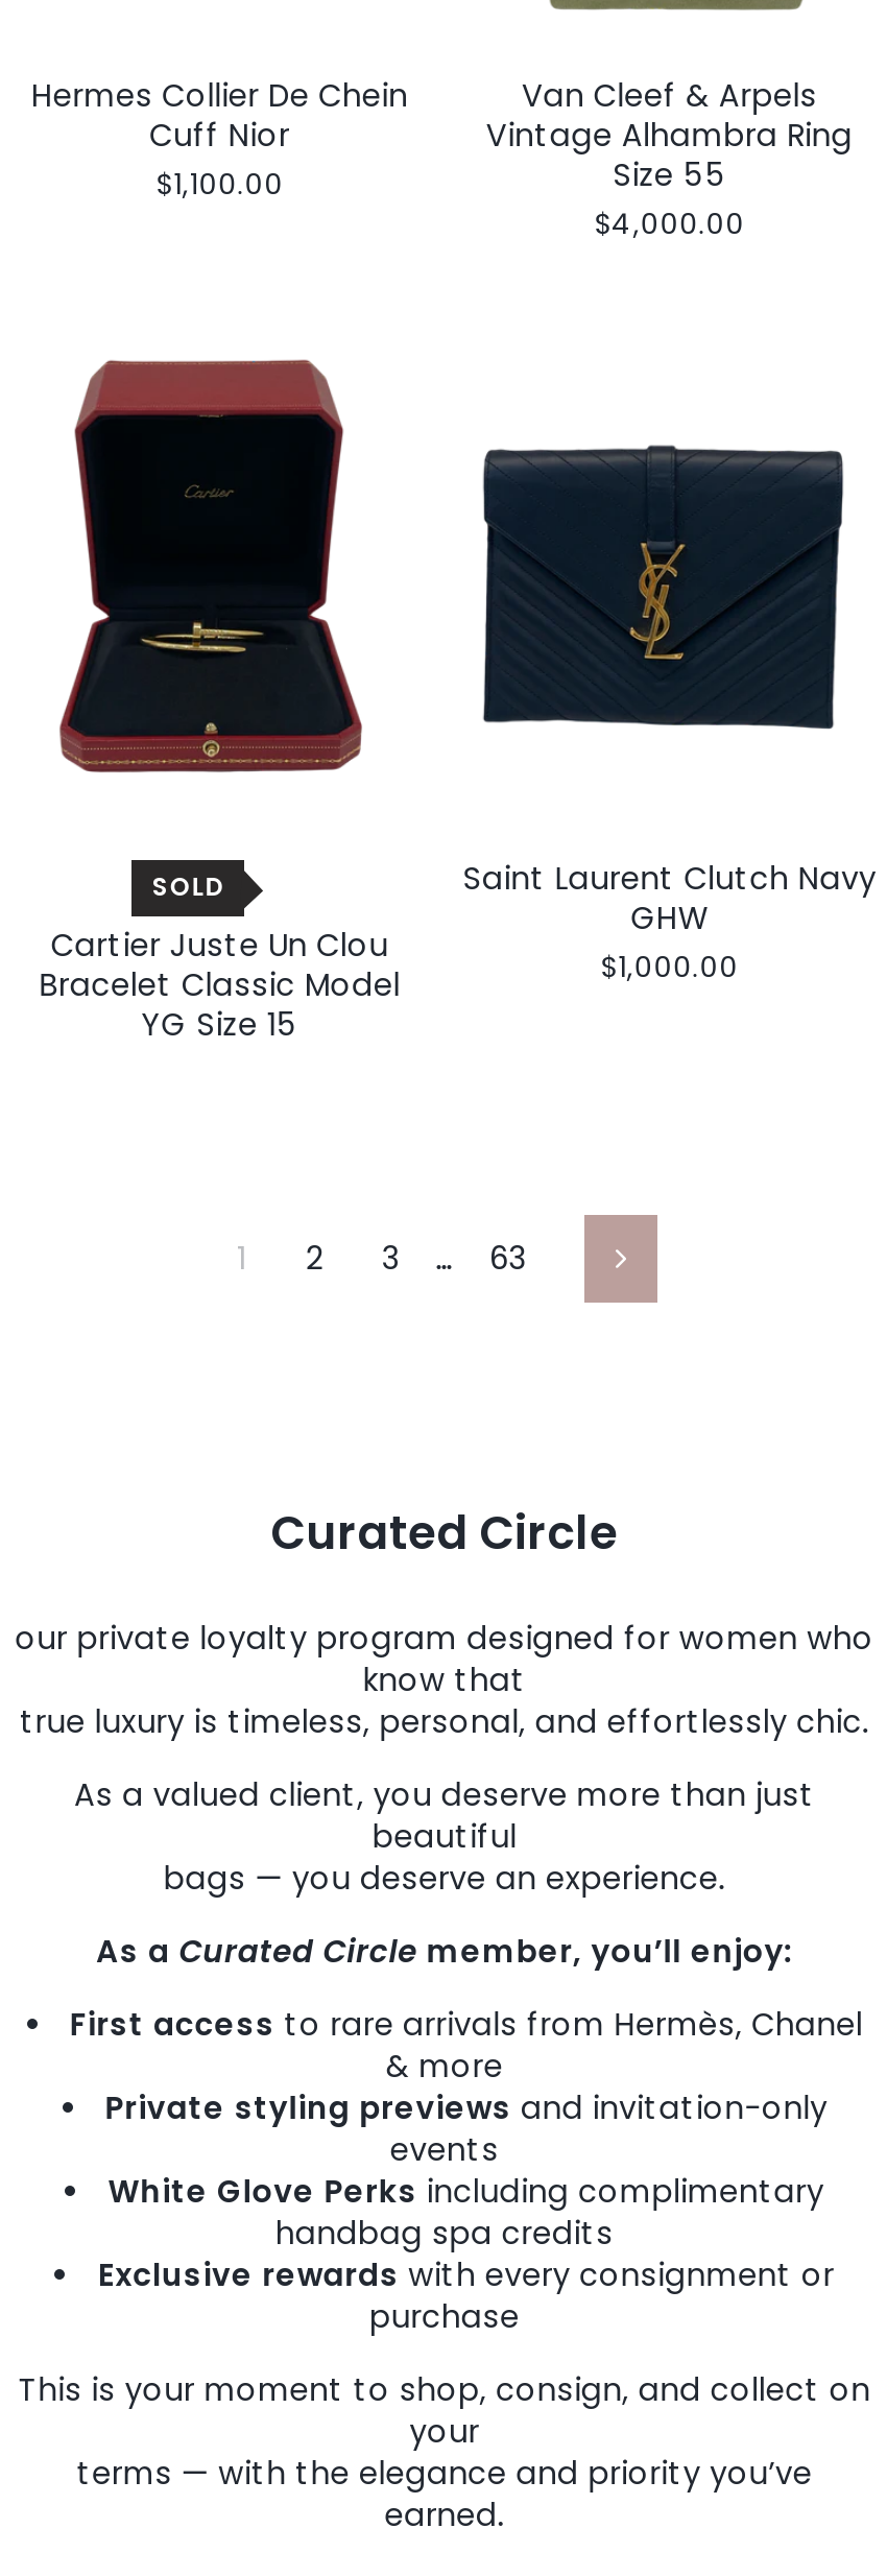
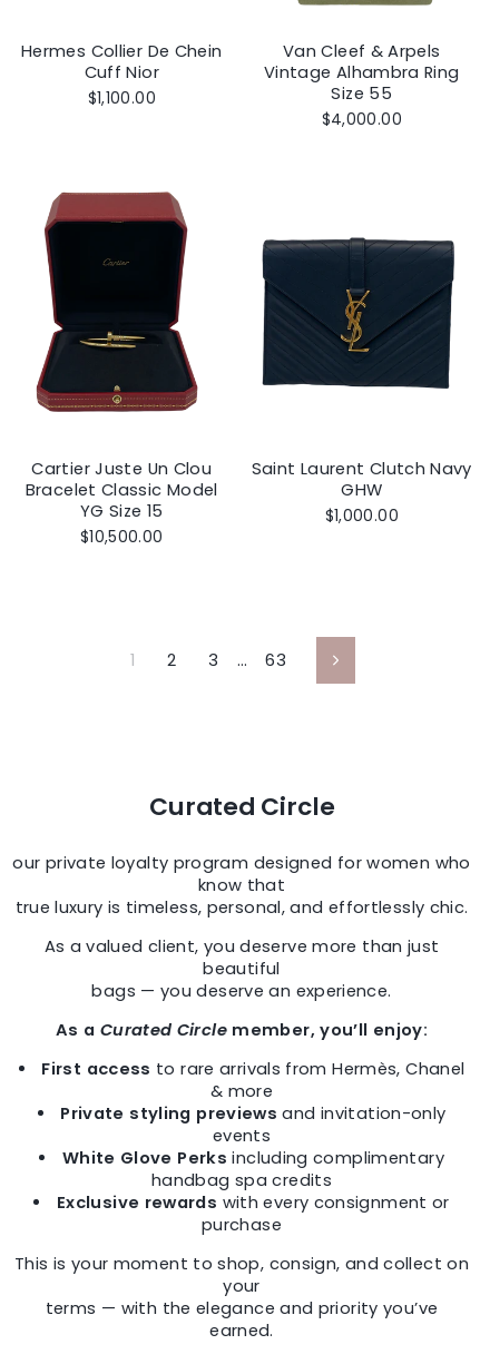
- SOLD

moved up: Cartier Juste Un Clou | Bracelet Classic Model | YG Size 15

+ $10,500.00
